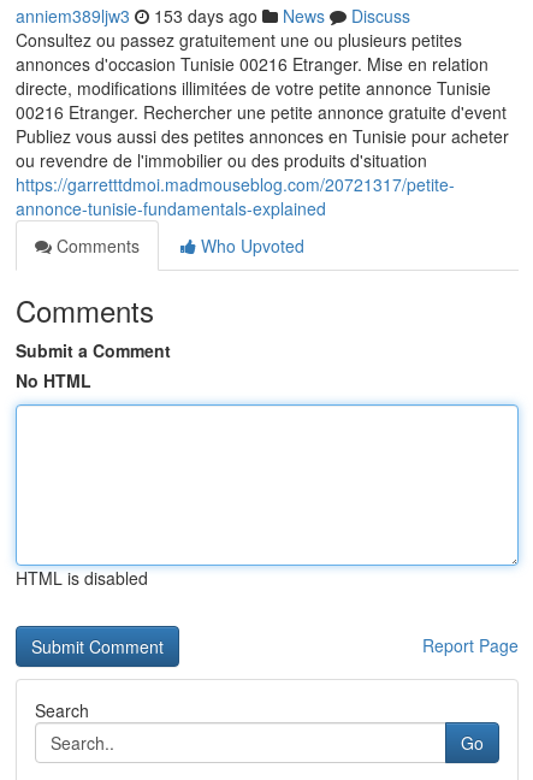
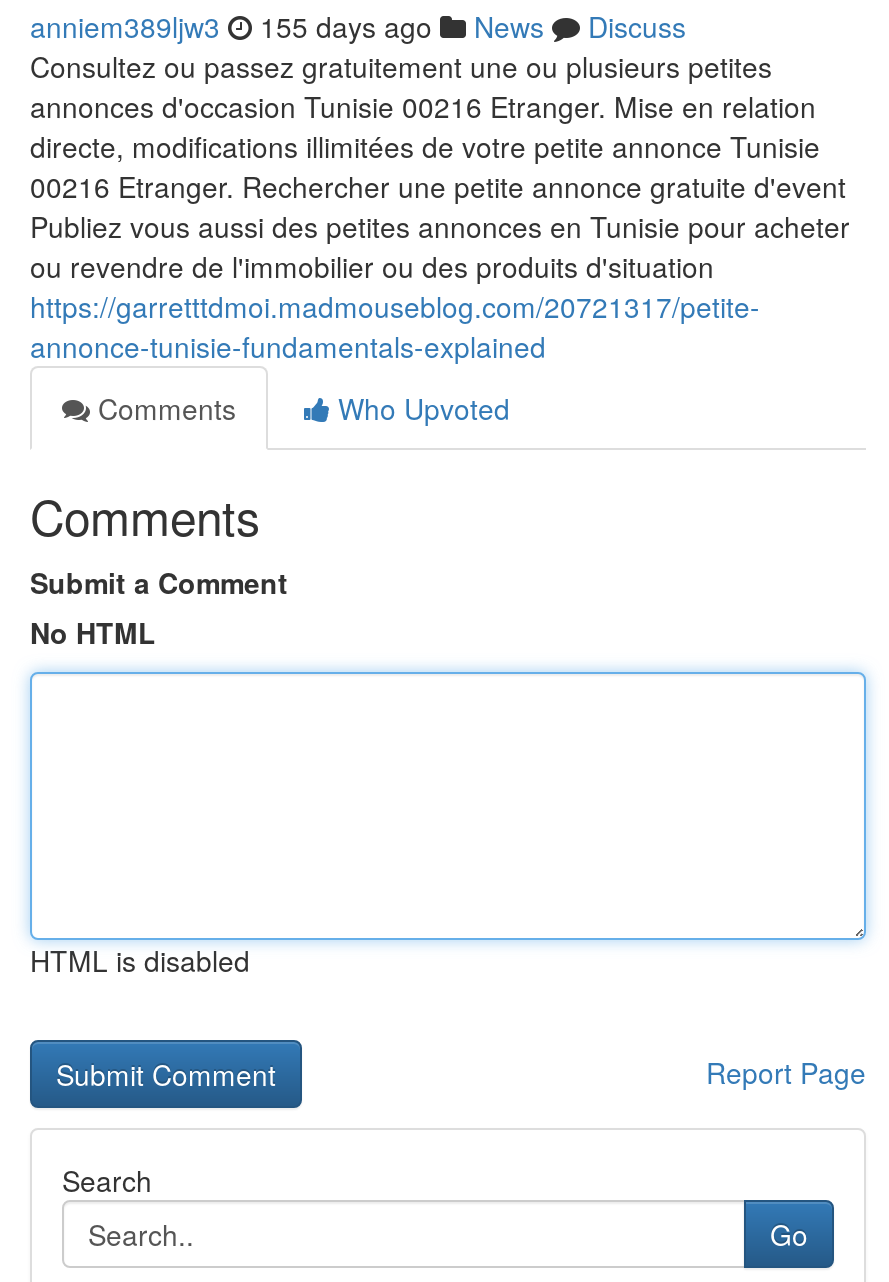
- anniem389ljw3 153 days ago News Discuss
+ anniem389ljw3 155 days ago News Discuss
